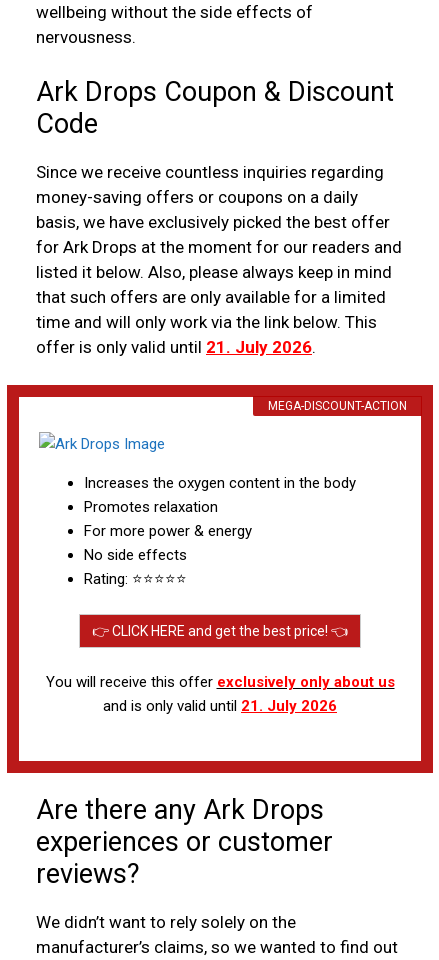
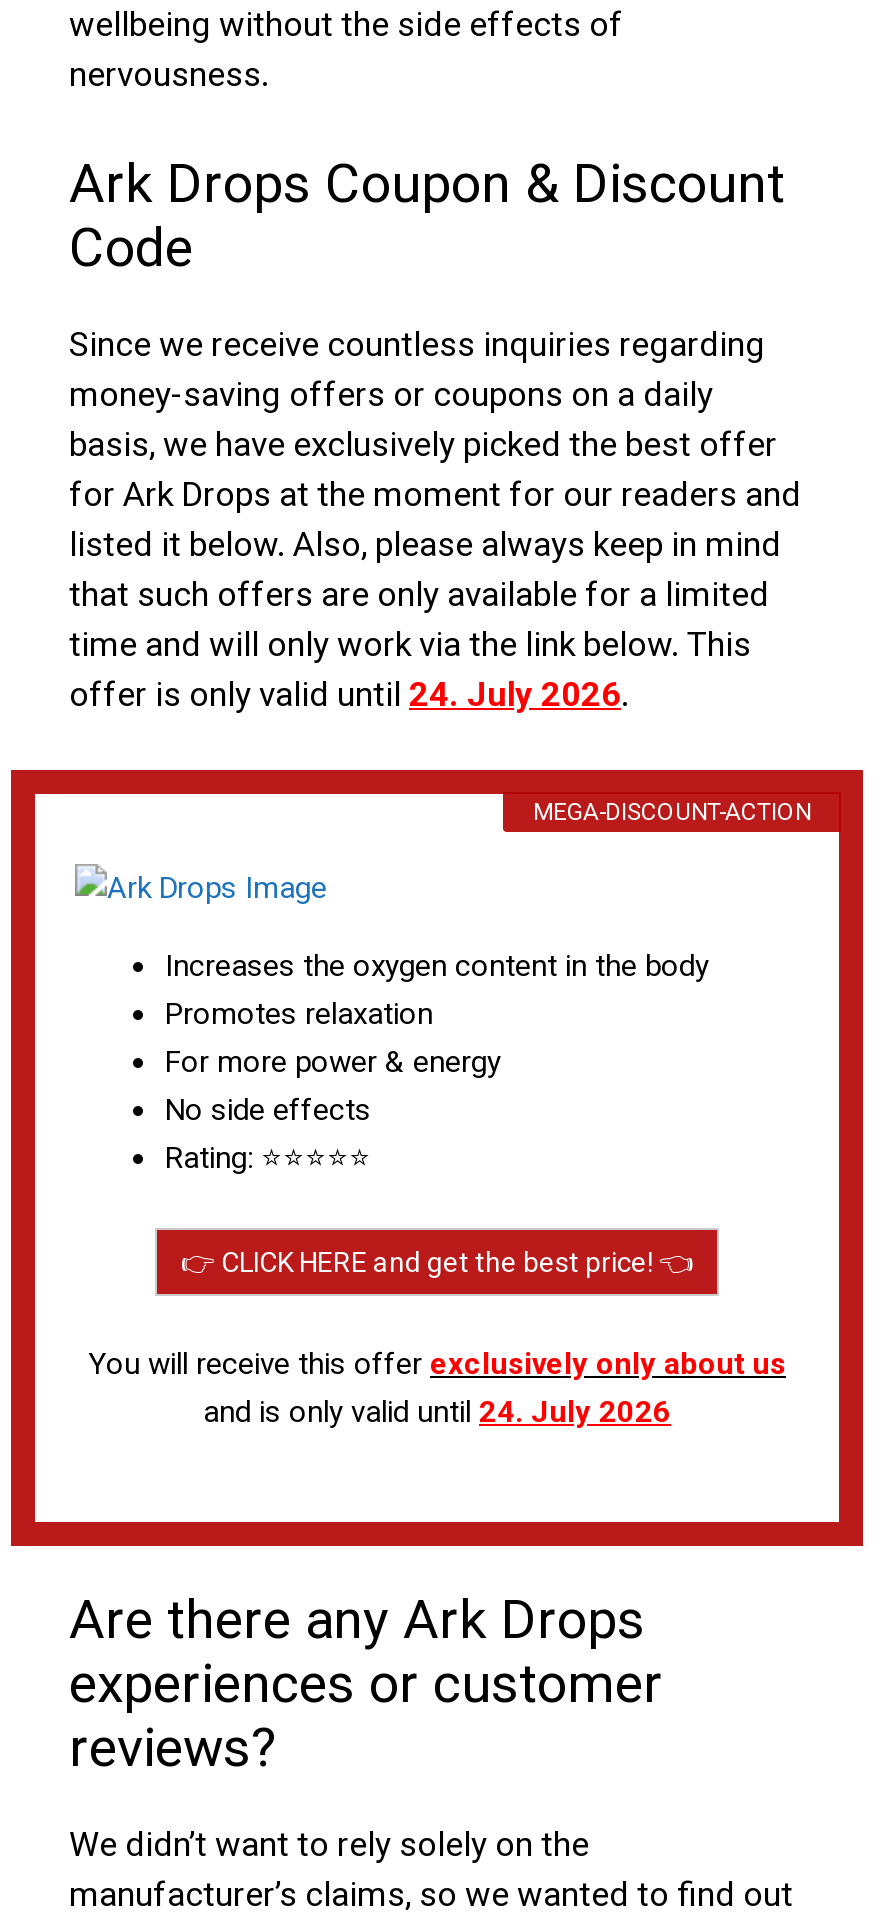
- offer is only valid until 21. July 2026.
+ offer is only valid until 24. July 2026.

- and is only valid until 21. July 2026
+ and is only valid until 24. July 2026
